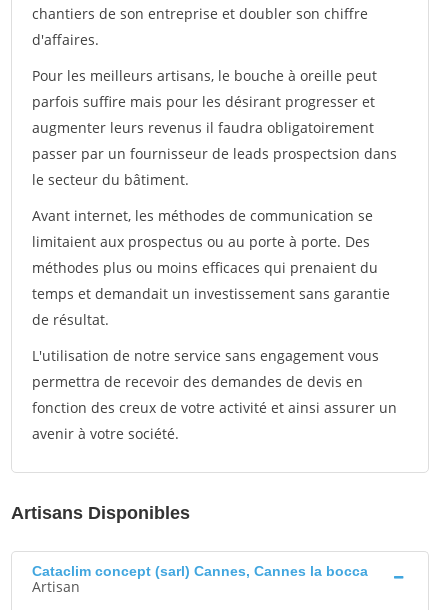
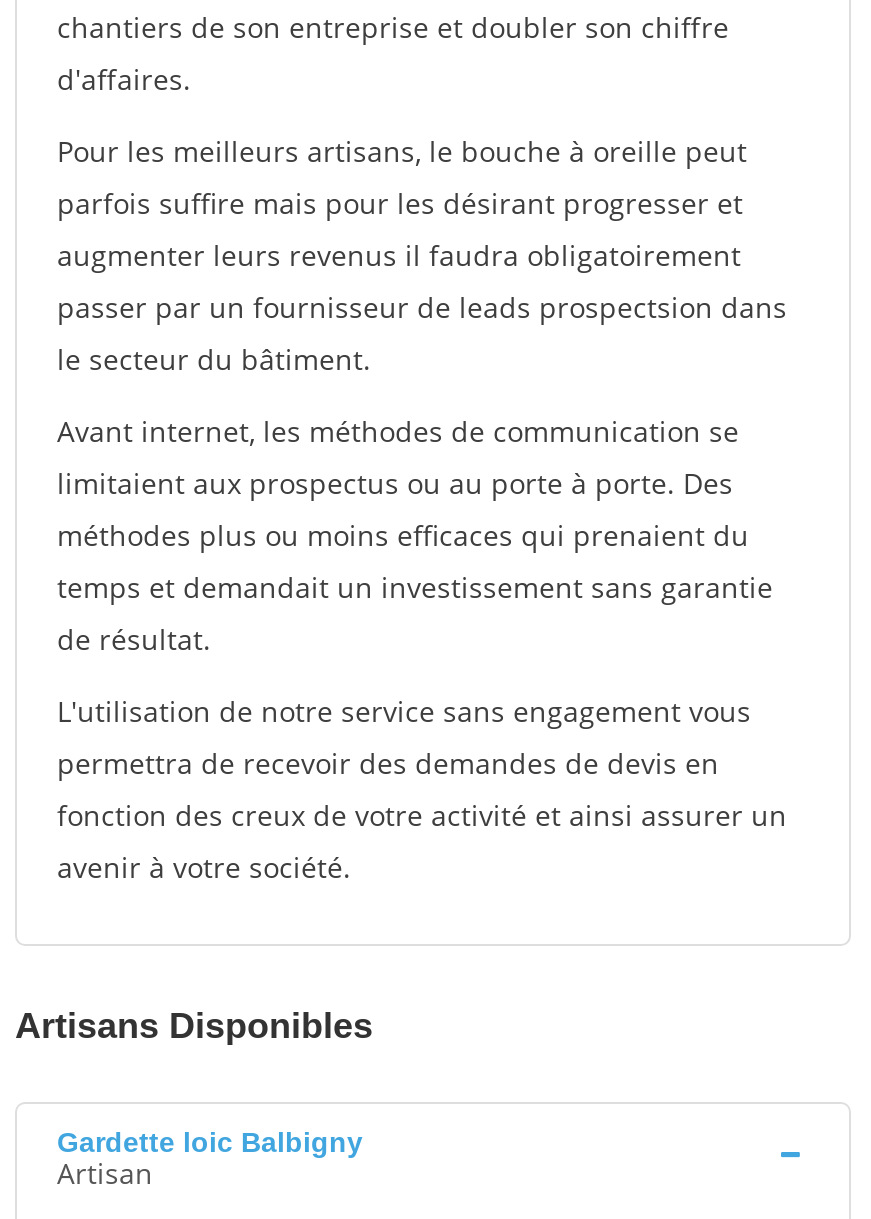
- Cataclim concept (sarl) Cannes, Cannes la bocca
+ Gardette loic Balbigny
